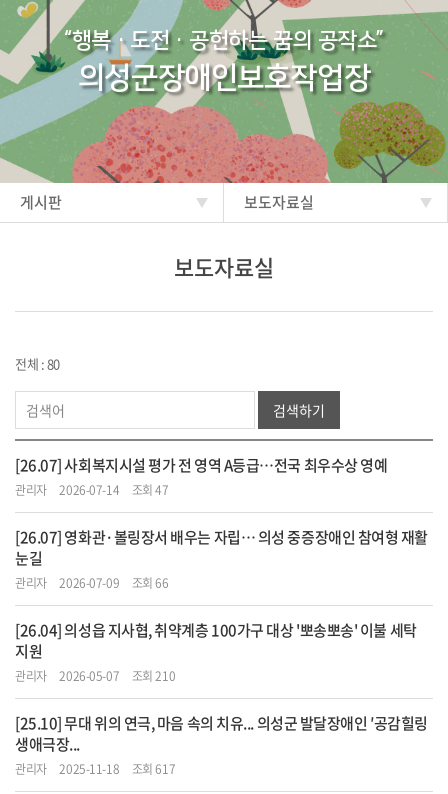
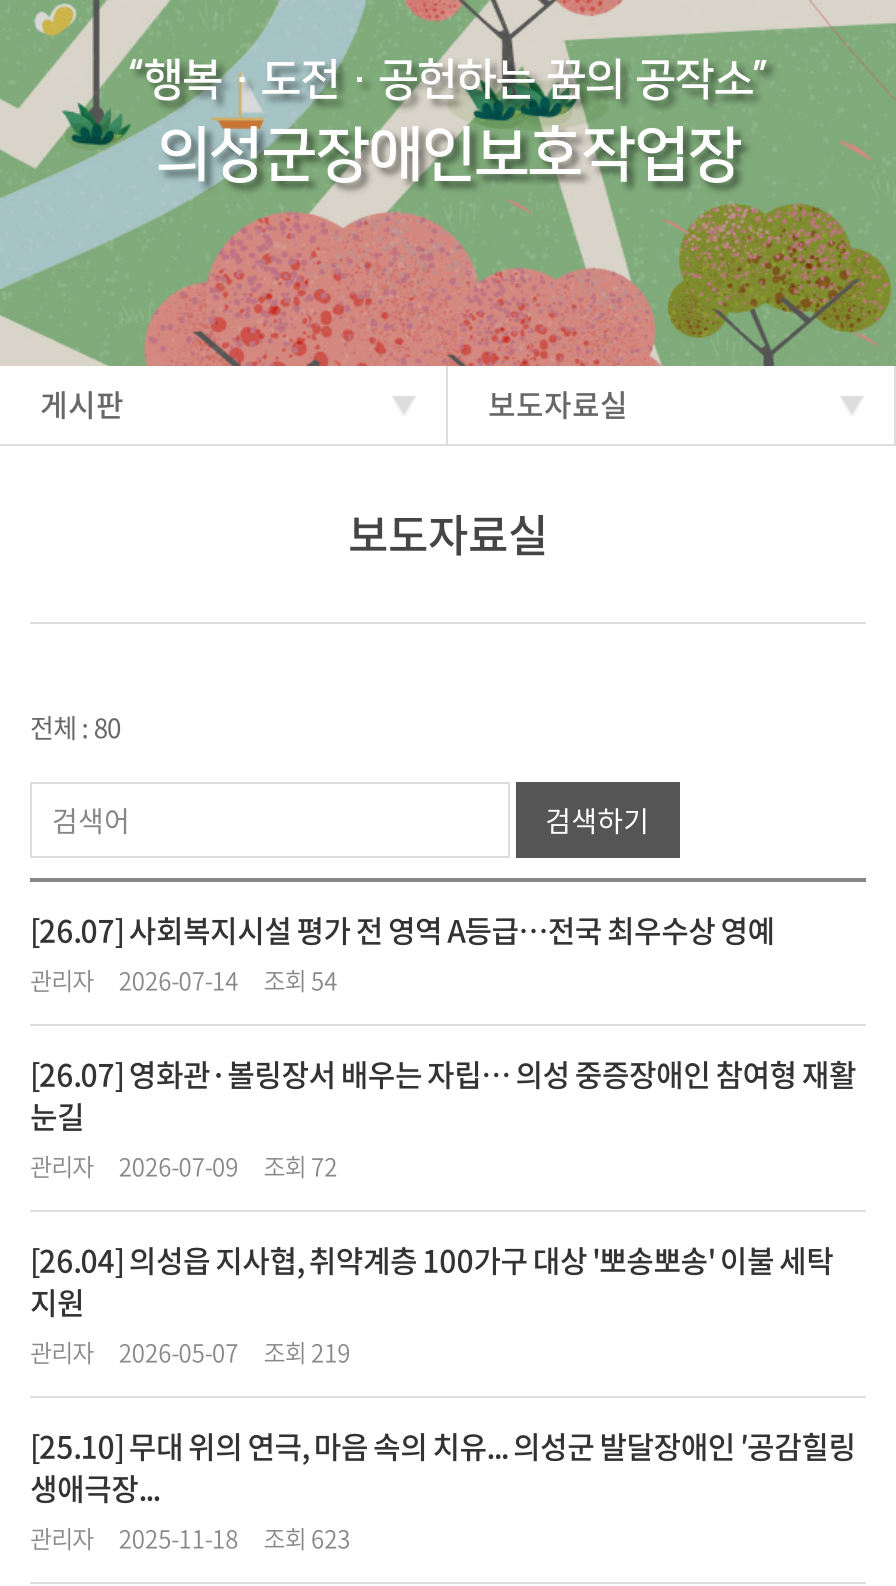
- 관리자 2026-07-14 조회 47
+ 관리자 2026-07-14 조회 54

- 관리자 2026-07-09 조회 66
+ 관리자 2026-07-09 조회 72

- 관리자 2026-05-07 조회 210
+ 관리자 2026-05-07 조회 219

- 관리자 2025-11-18 조회 617
+ 관리자 2025-11-18 조회 623
